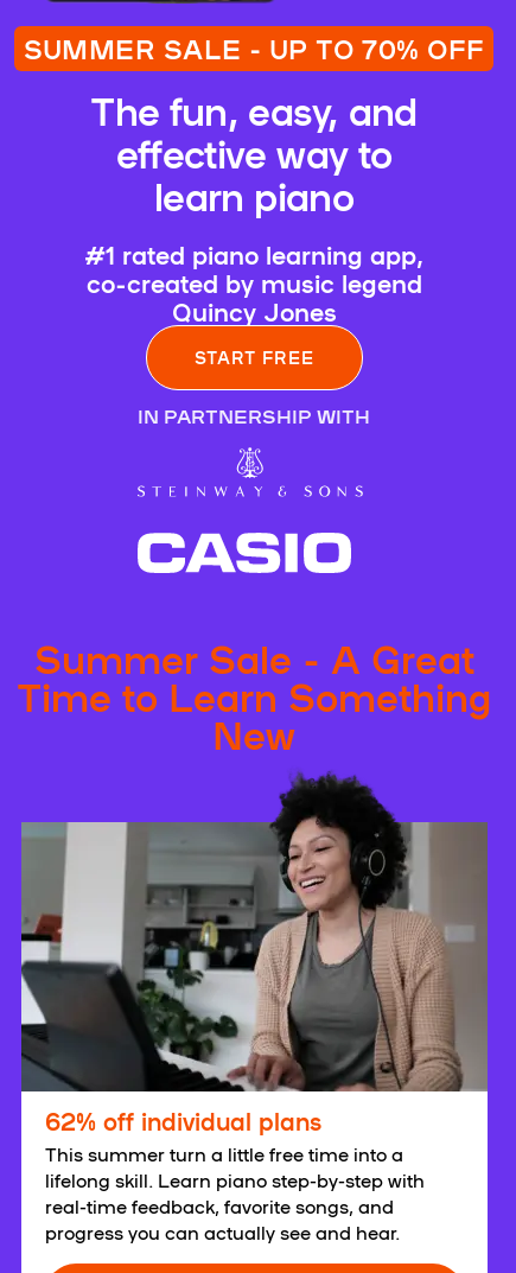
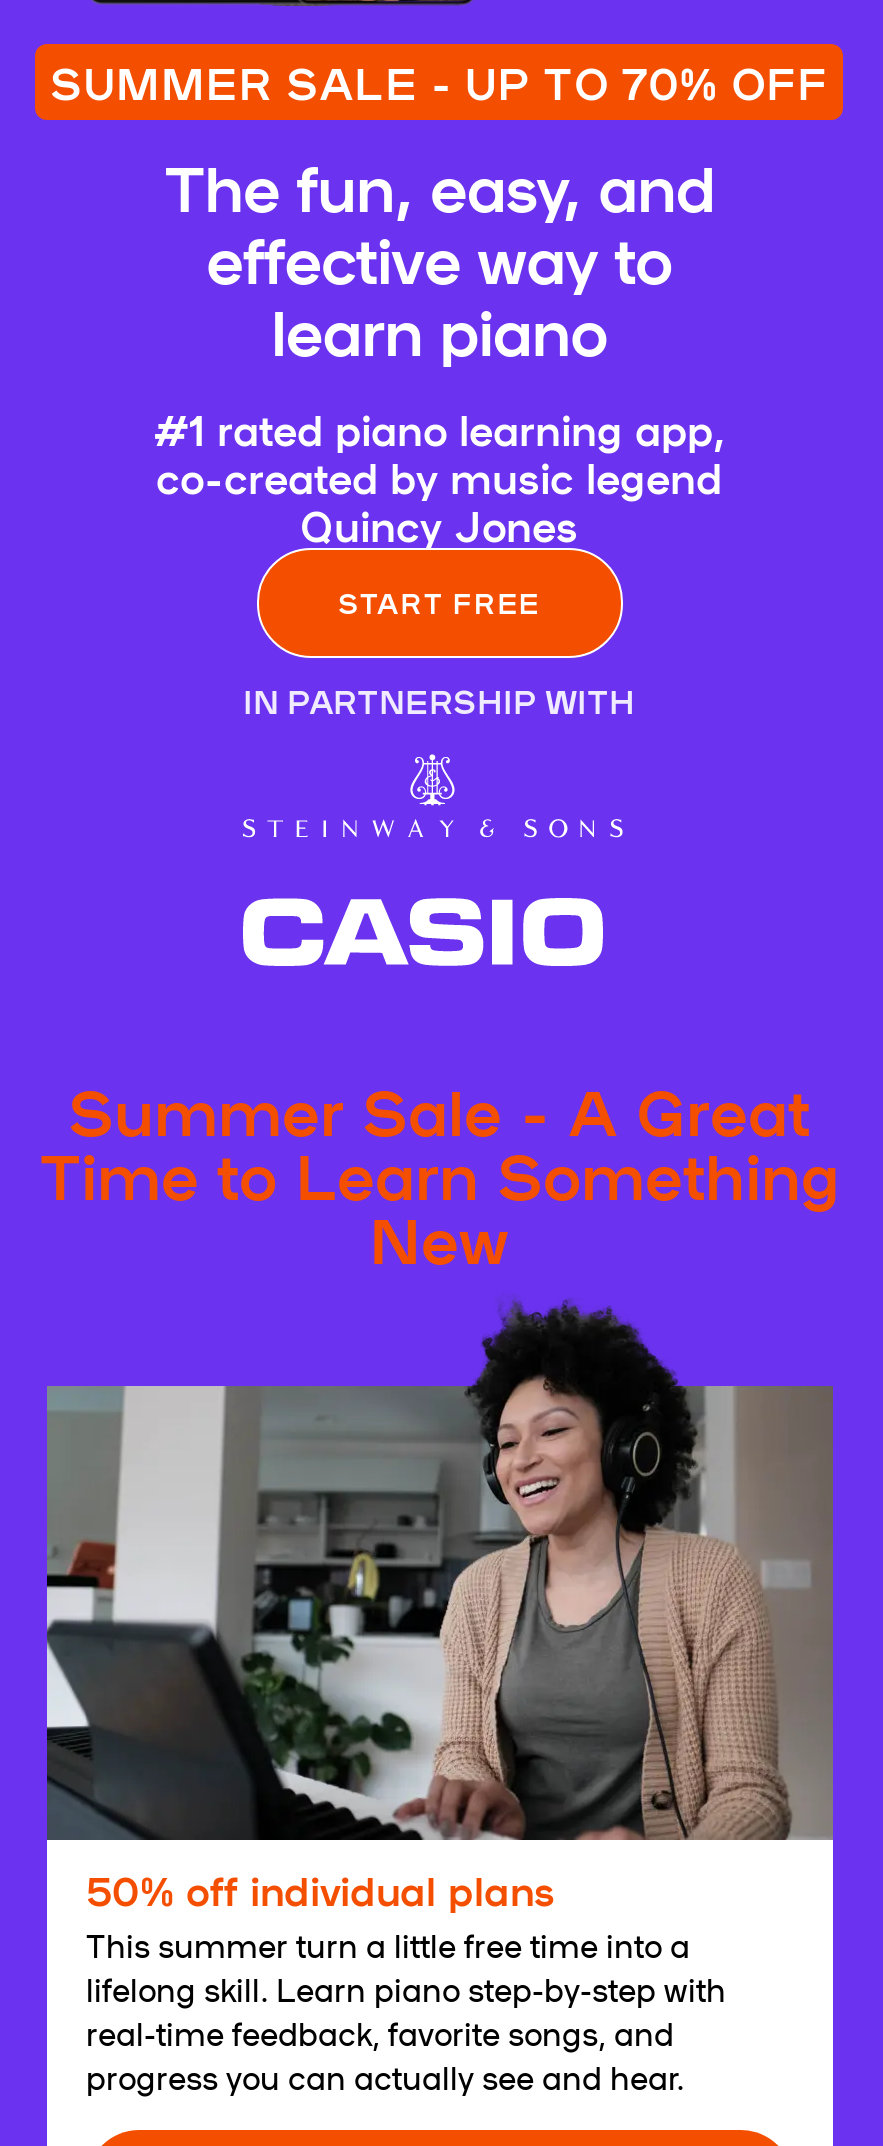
- 62% off individual plans
+ 50% off individual plans
